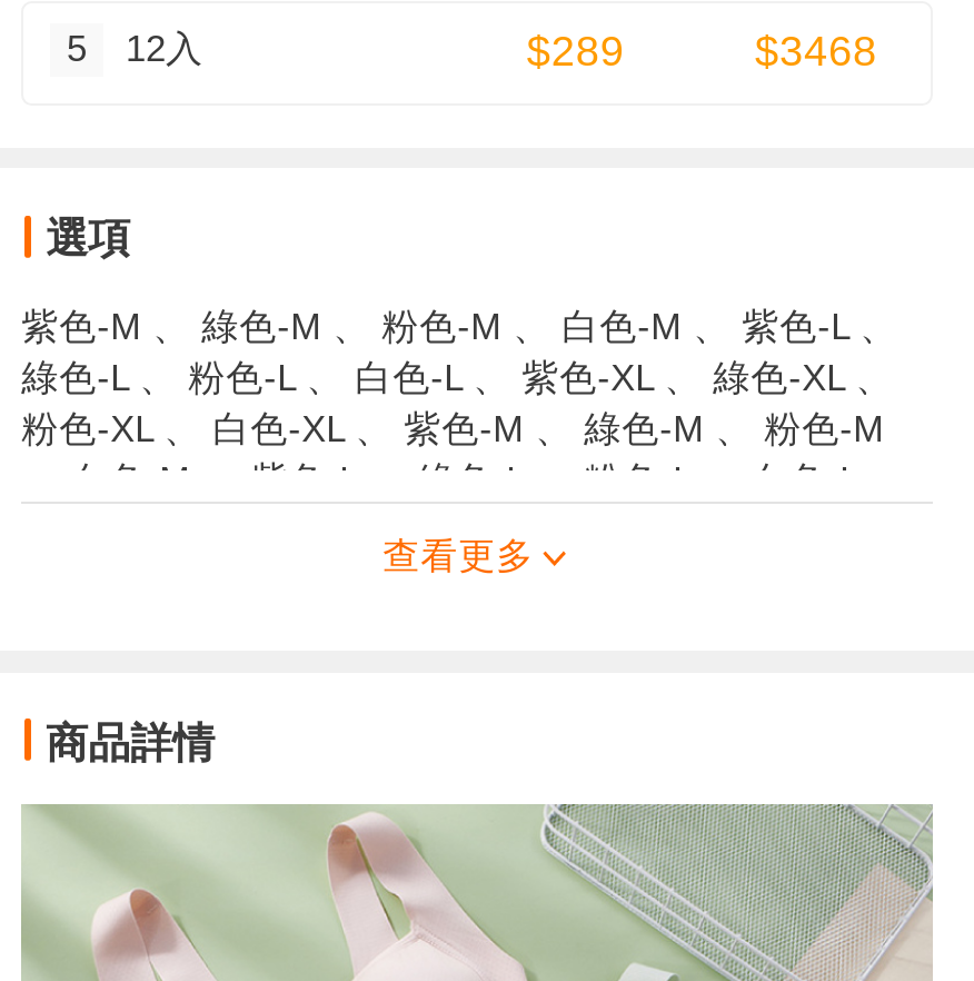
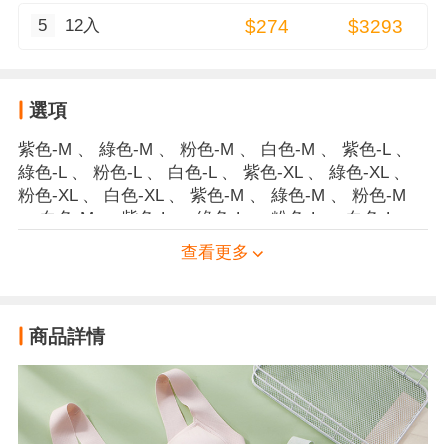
- $289
+ $274

- $3468
+ $3293
